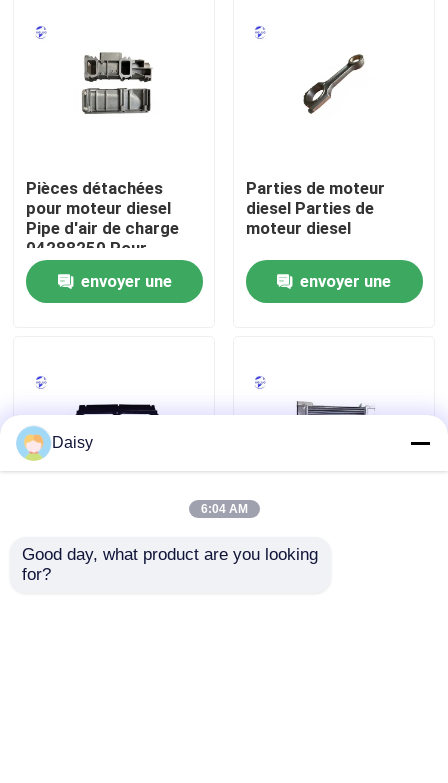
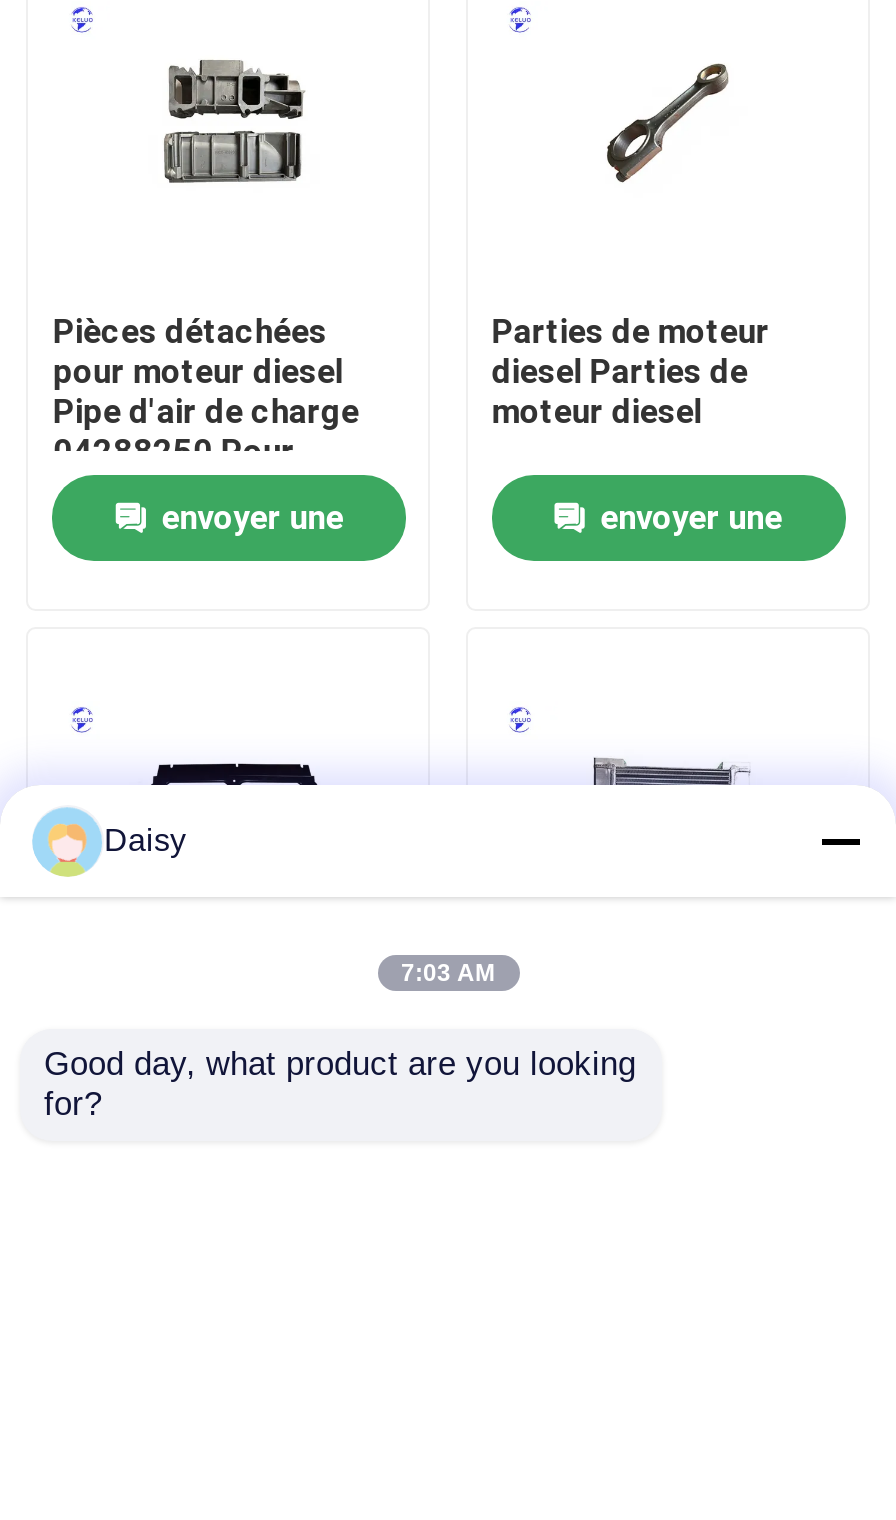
- 6:04 AM
+ 7:03 AM
